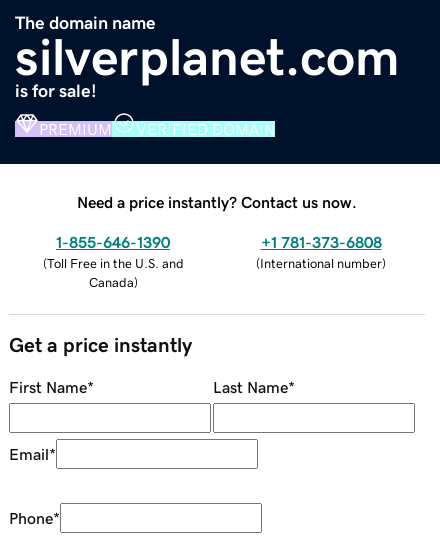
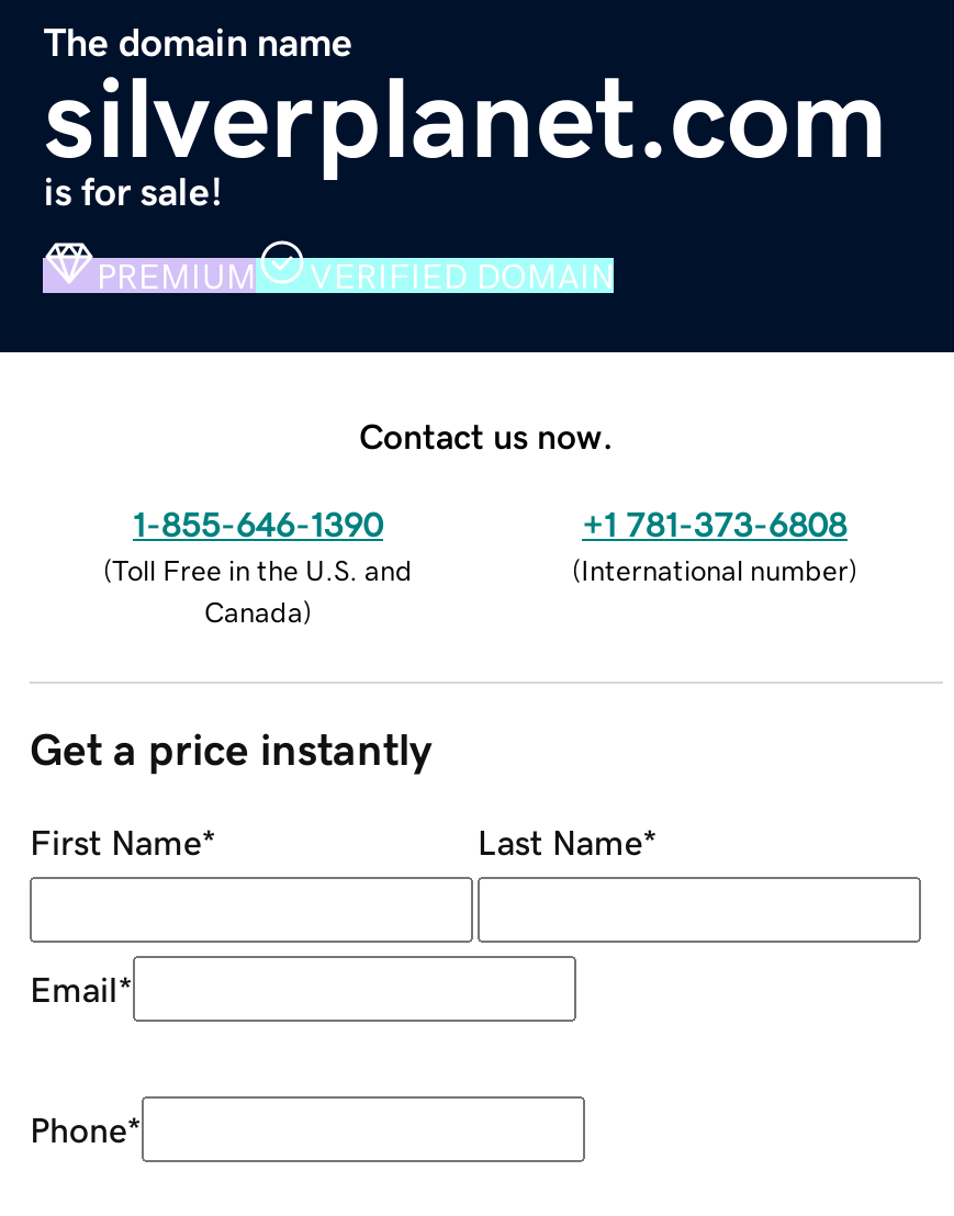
- Need a price instantly? Contact us now.
+ Contact us now.
